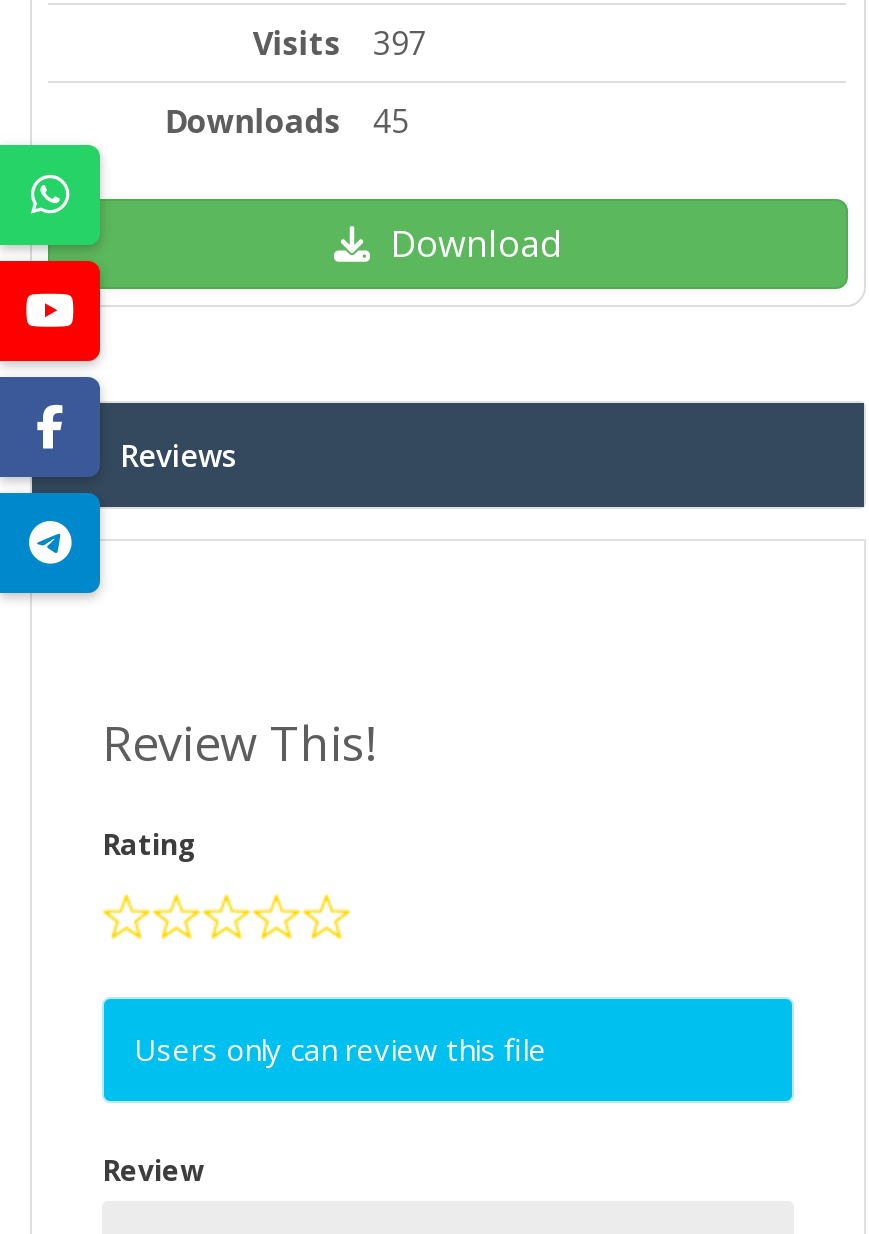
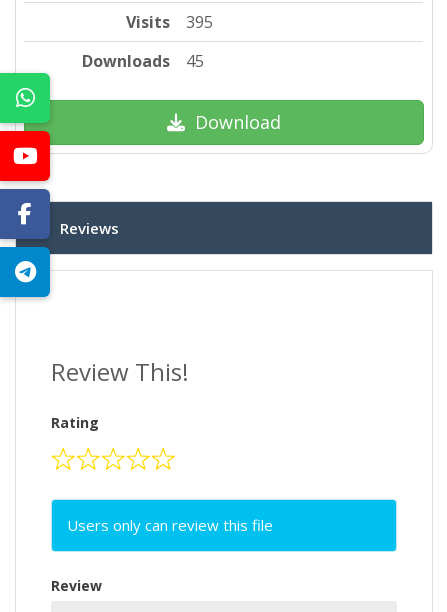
- Visits 397
+ Visits 395
